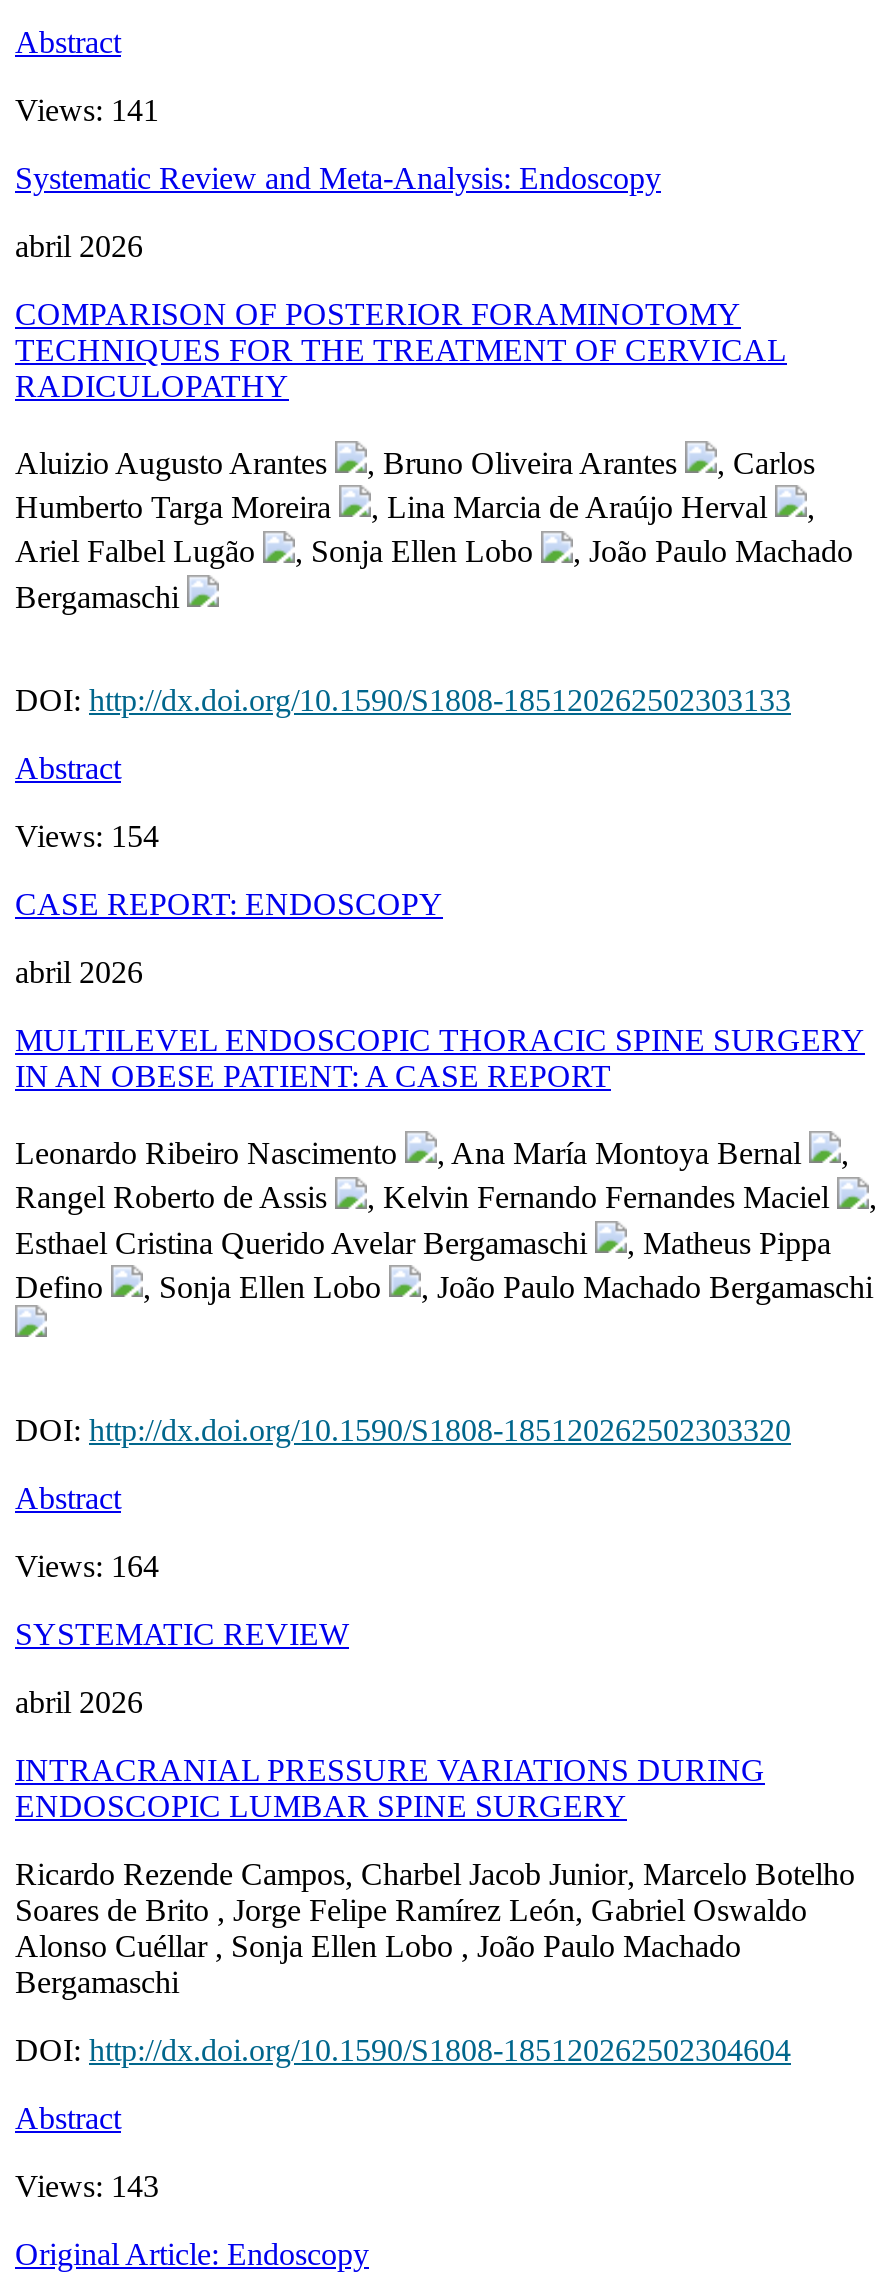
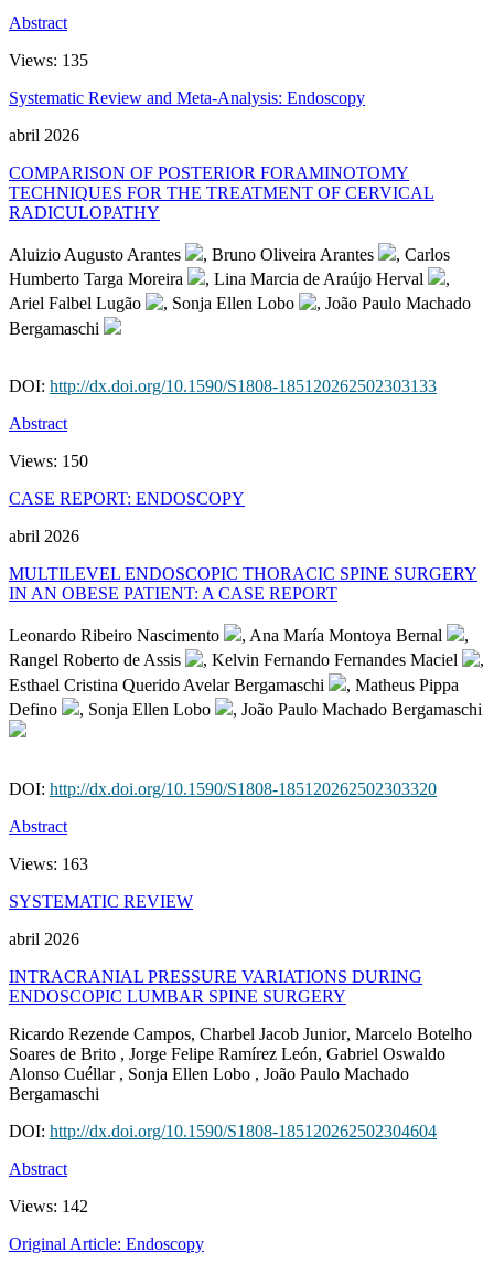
- Views: 141
+ Views: 135

- Views: 154
+ Views: 150

- Views: 164
+ Views: 163

- Views: 143
+ Views: 142
